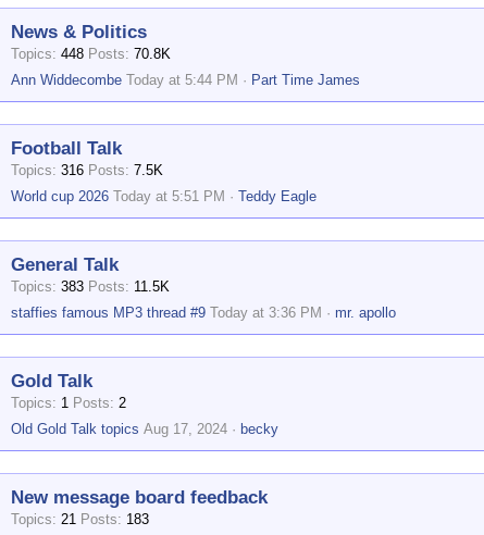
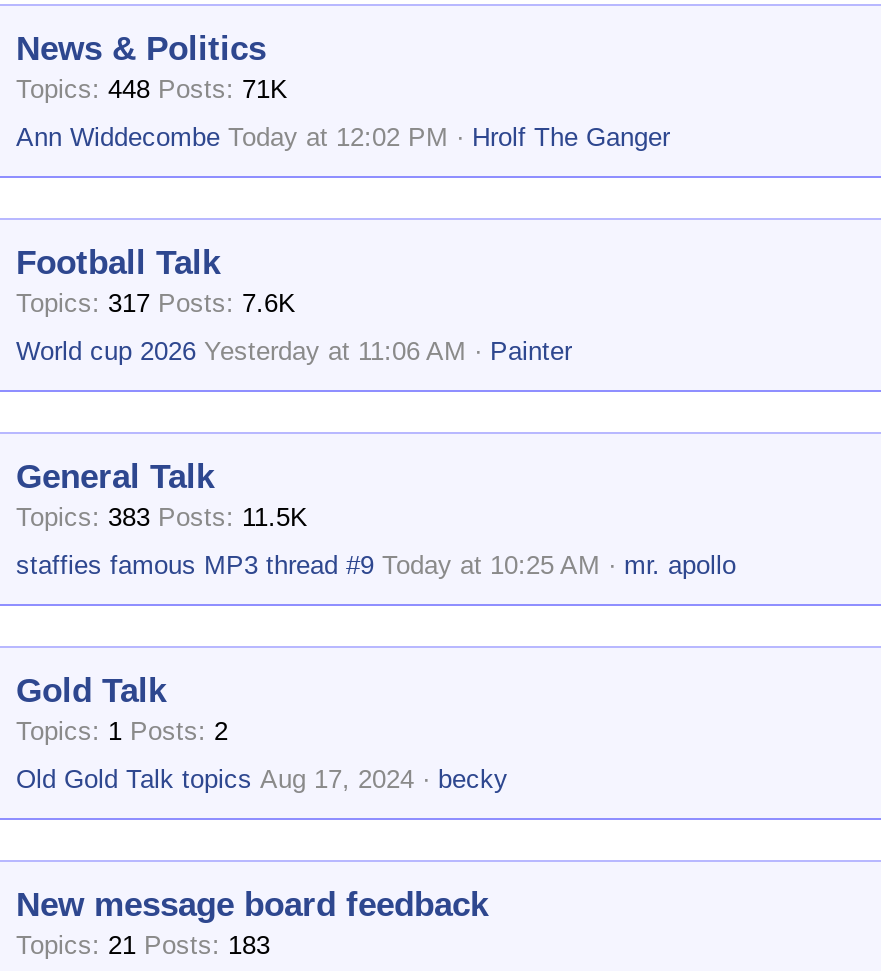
- Topics 448 Posts 70.8K
+ Topics 448 Posts 71K

- Ann Widdecombe Today at 5:44 PM
- Part Time James
+ Ann Widdecombe Today at 12:02 PM
+ Hrolf The Ganger

- Topics 316 Posts 7.5K
+ Topics 317 Posts 7.6K

- World cup 2026 Today at 5:51 PM
- Teddy Eagle
+ World cup 2026 Yesterday at 11:06 AM
+ Painter

- staffies famous MP3 thread #9 Today at 3:36 PM
+ staffies famous MP3 thread #9 Today at 10:25 AM
